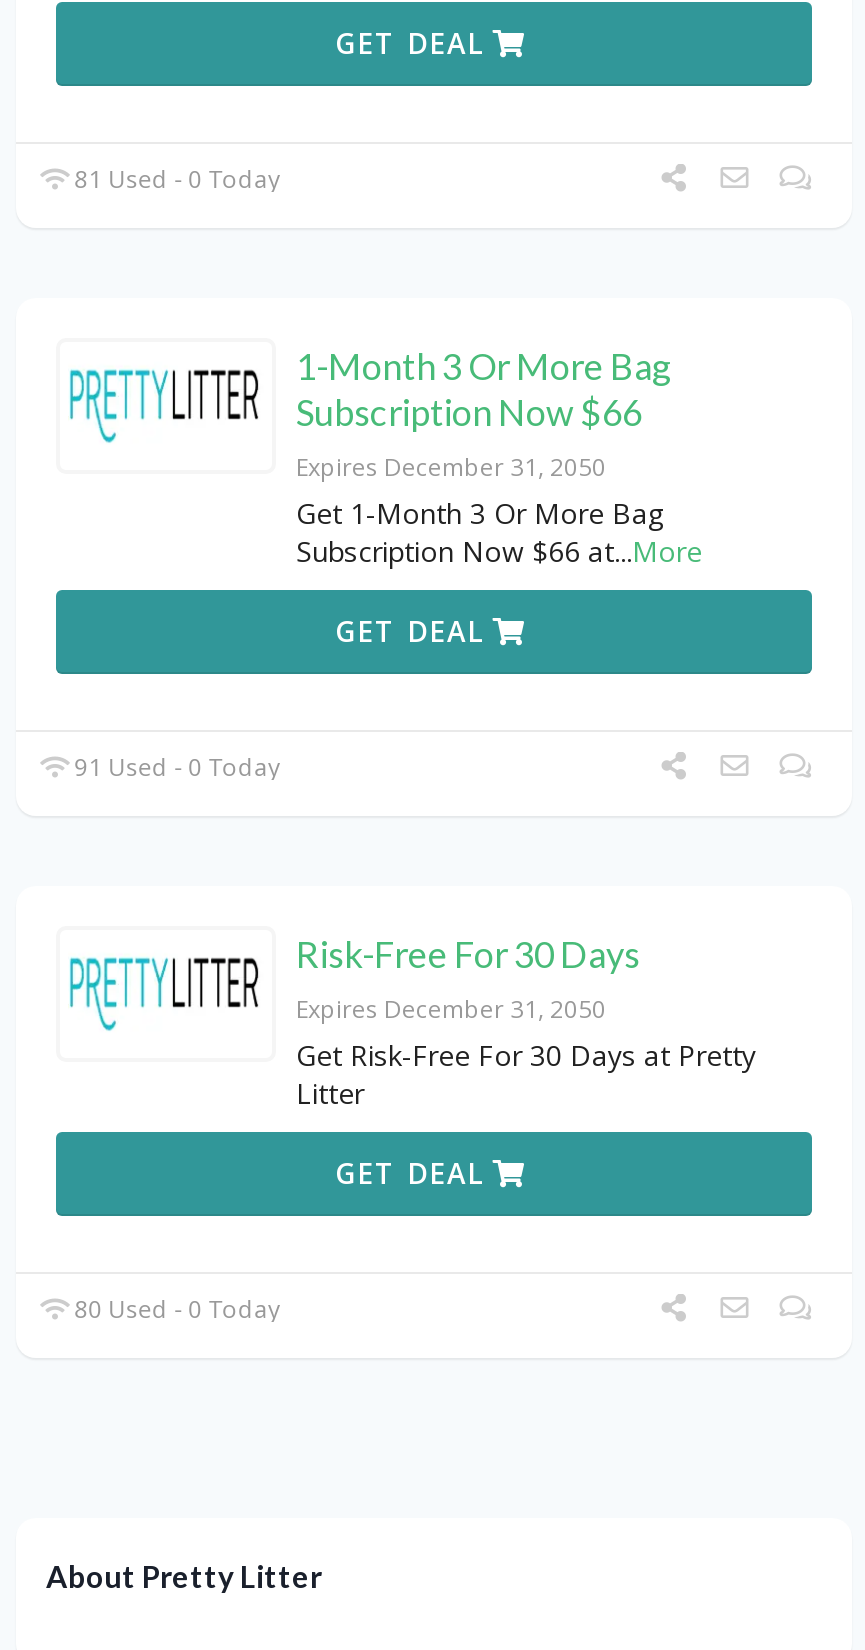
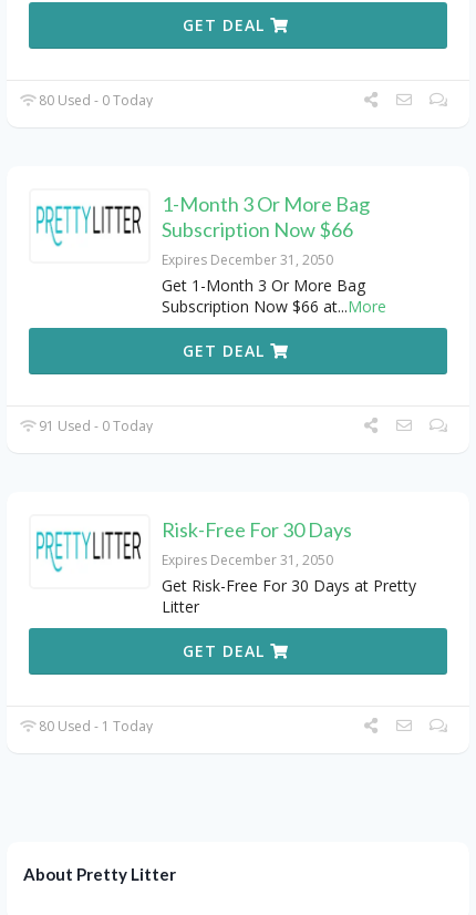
- 81 Used - 0 Today
+ 80 Used - 0 Today

- 80 Used - 0 Today
+ 80 Used - 1 Today
